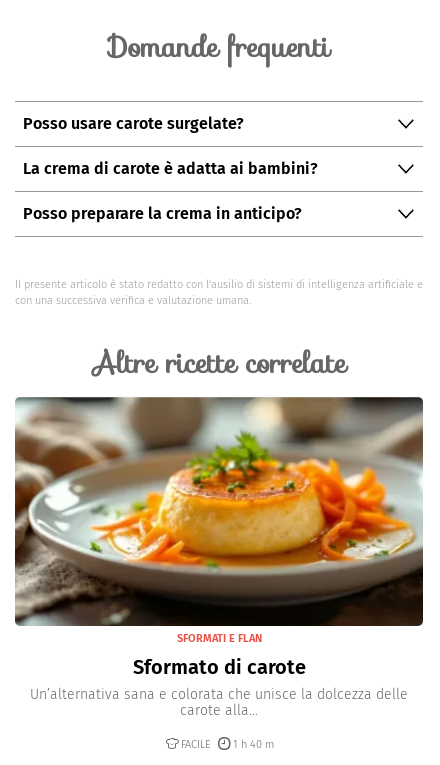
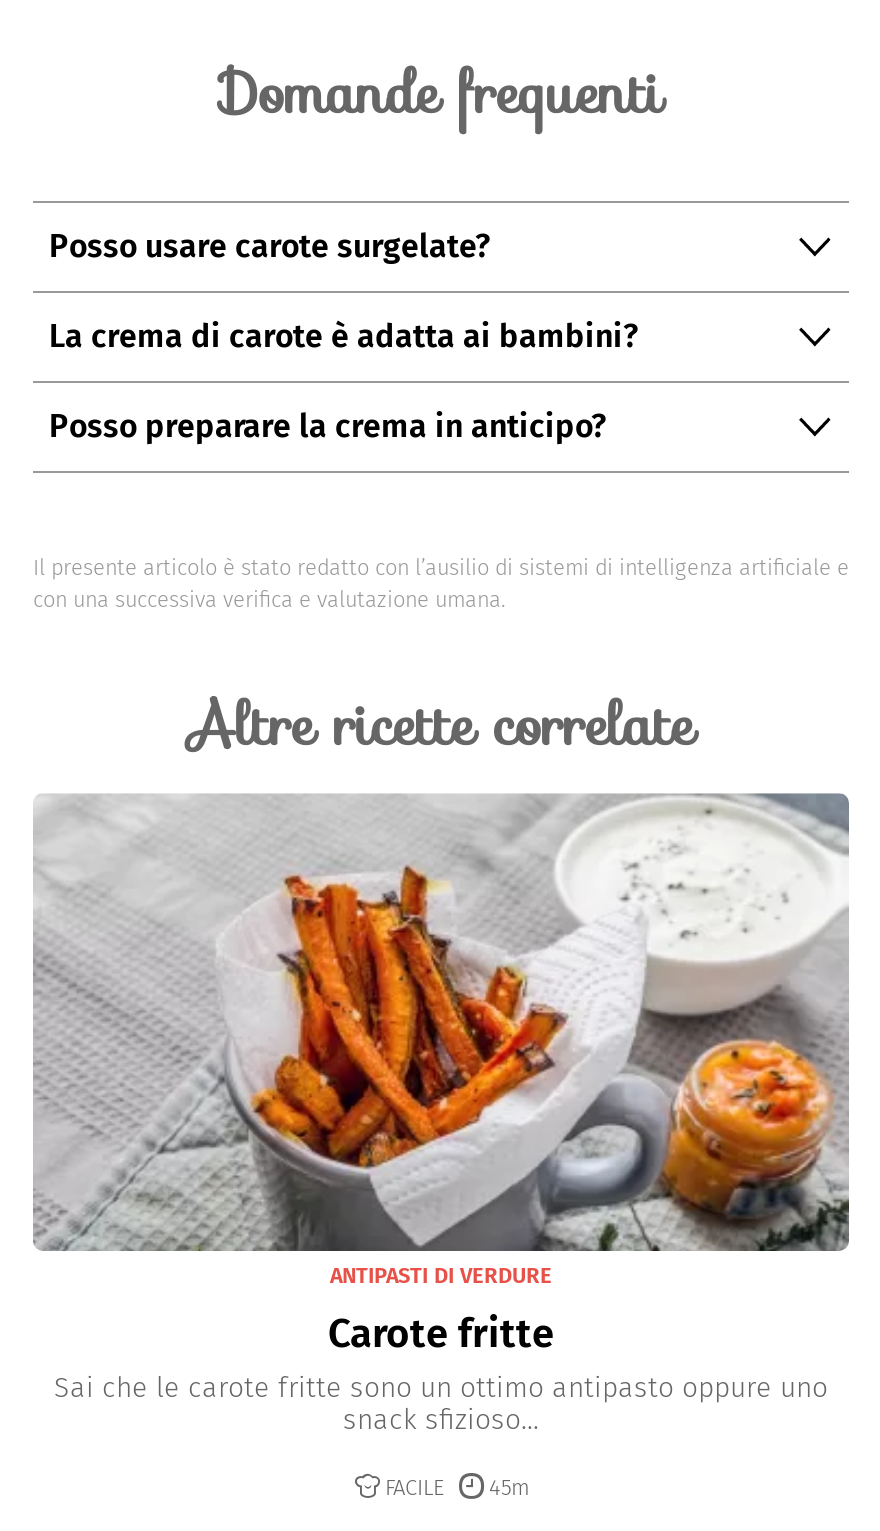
- [image]
- SFORMATI E FLAN
- Sformato di carote
- Un’alternativa sana e colorata che unisce la dolcezza delle
- carote alla...
+ [image]
+ ANTIPASTI DI VERDURE
+ Carote fritte
+ Sai che le carote fritte sono un ottimo antipasto oppure uno
+ snack sfizioso...

- FACILE 1 h 40 m
+ FACILE 45m
